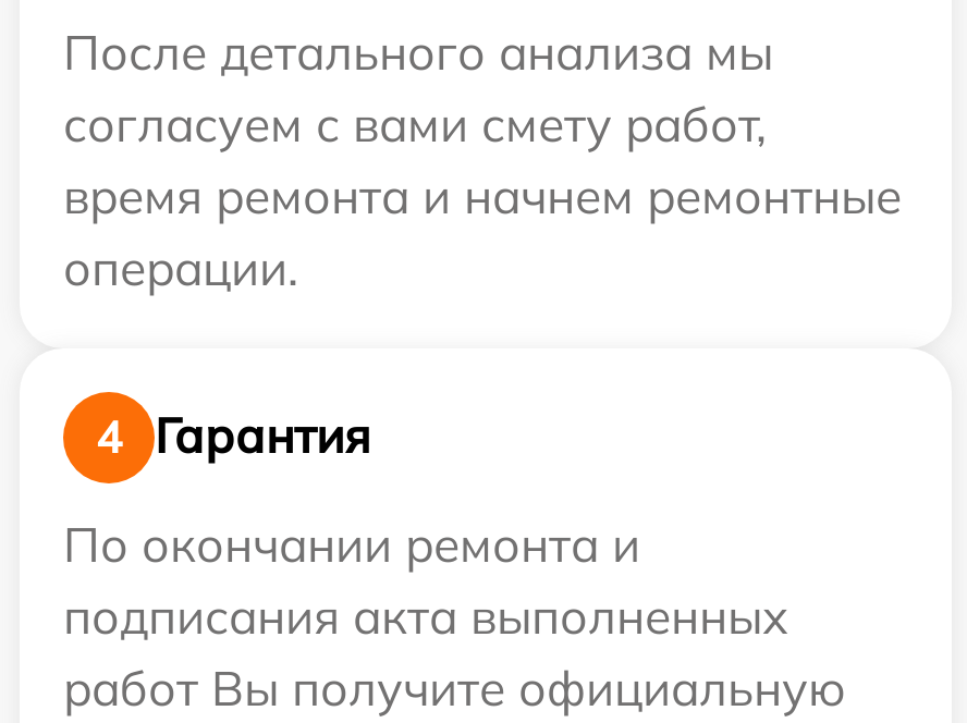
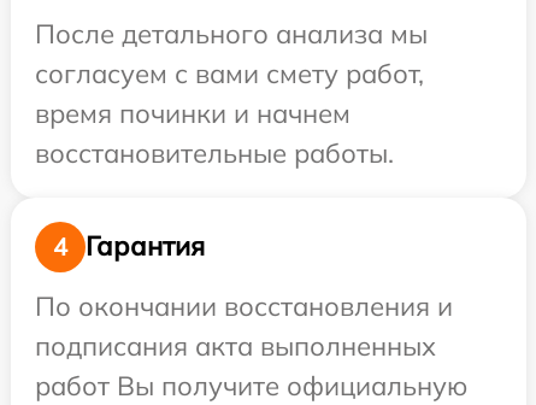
- время ремонта и начнем ремонтные
- операции.
+ время починки и начнем
+ восстановительные работы.

- По окончании ремонта и
+ По окончании восстановления и
